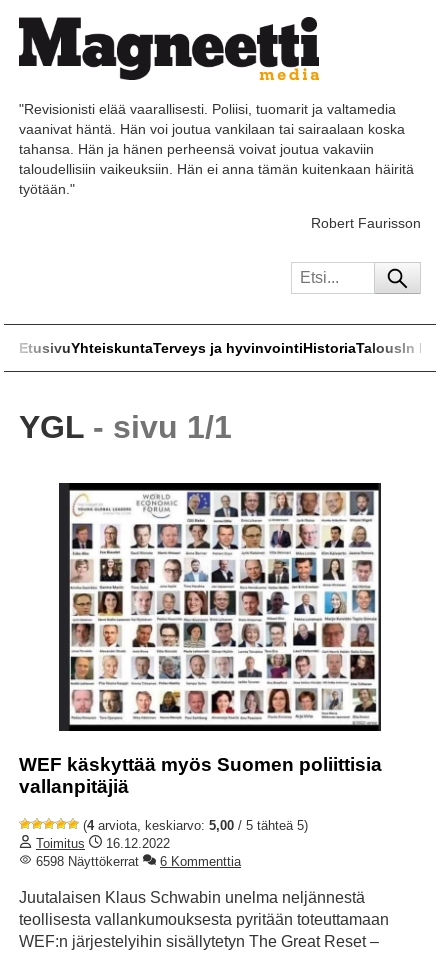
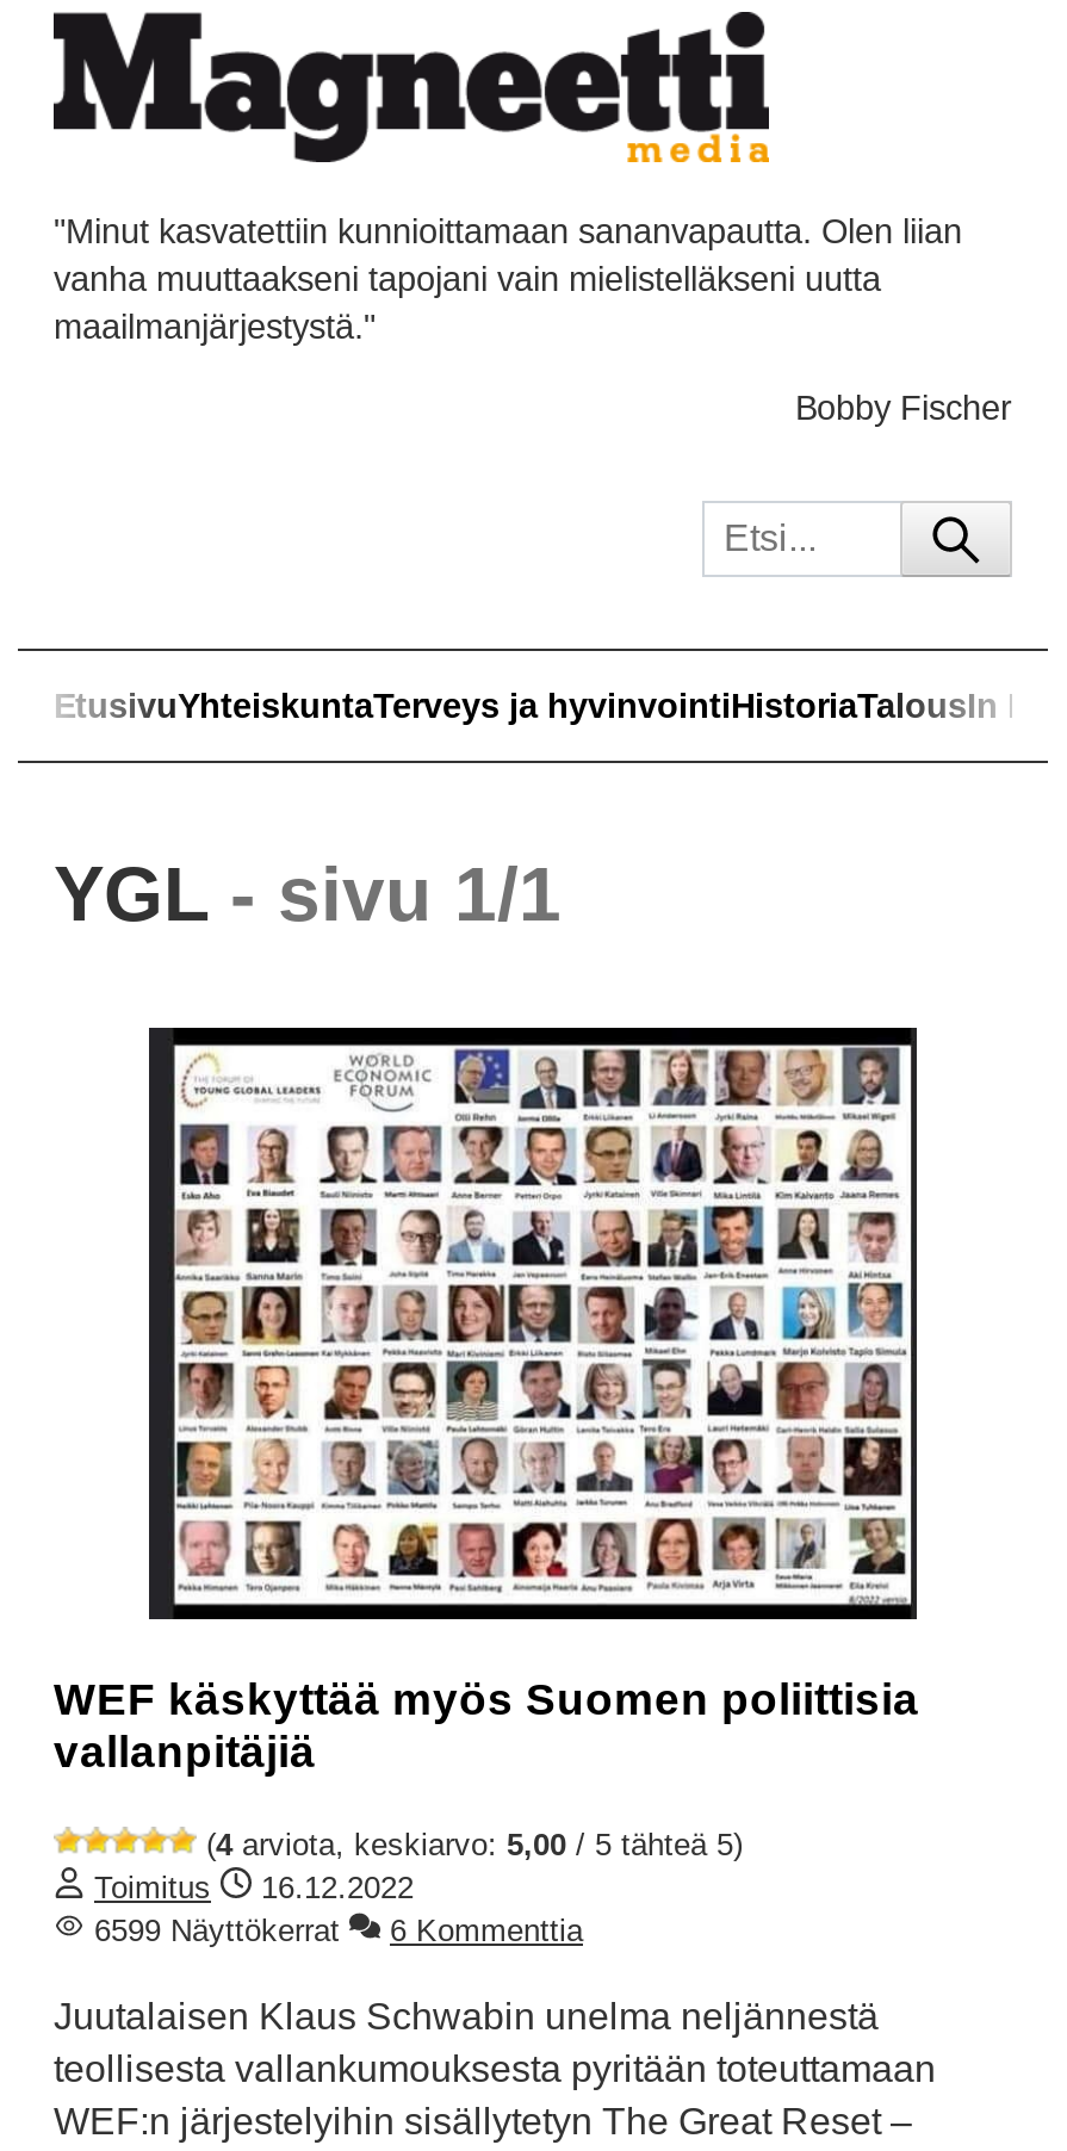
- "Revisionisti elää vaarallisesti. Poliisi, tuomarit ja valtamedia
- vaanivat häntä. Hän voi joutua vankilaan tai sairaalaan koska
- tahansa. Hän ja hänen perheensä voivat joutua vakaviin
- taloudellisiin vaikeuksiin. Hän ei anna tämän kuitenkaan häiritä
- työtään."
+ "Minut kasvatettiin kunnioittamaan sananvapautta. Olen liian
+ vanha muuttaakseni tapojani vain mielistelläkseni uutta
+ maailmanjärjestystä."

- Robert Faurisson
+ Bobby Fischer

- 6598 Näyttökerrat
+ 6599 Näyttökerrat
